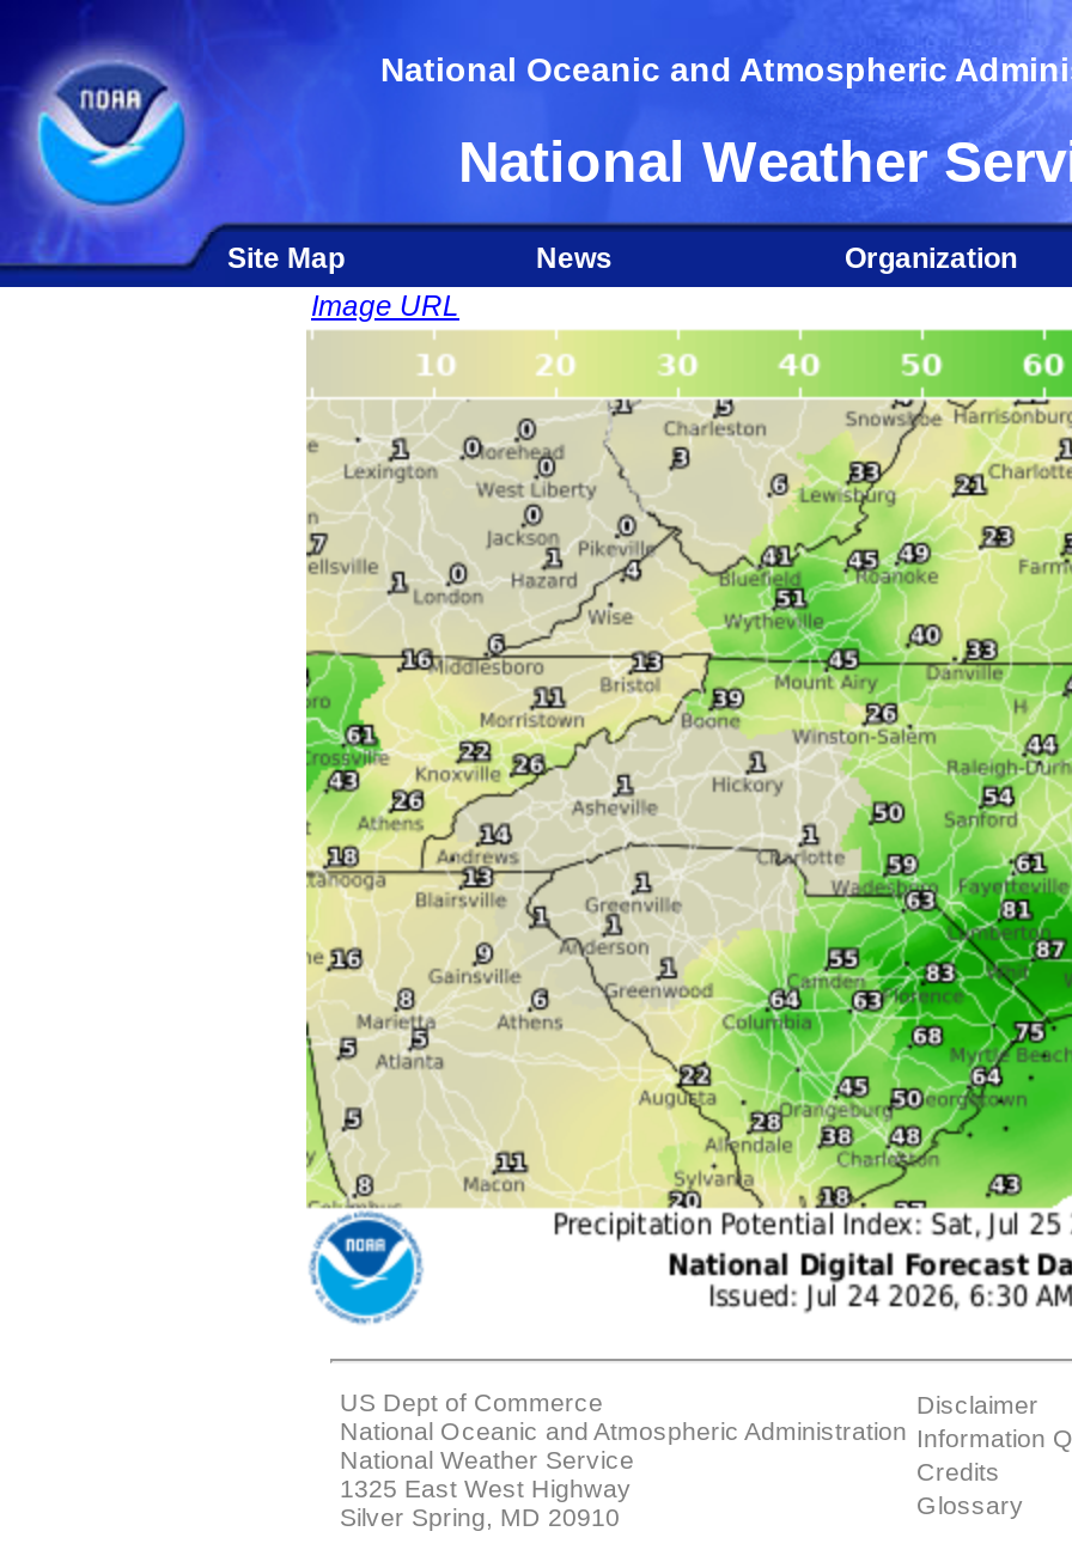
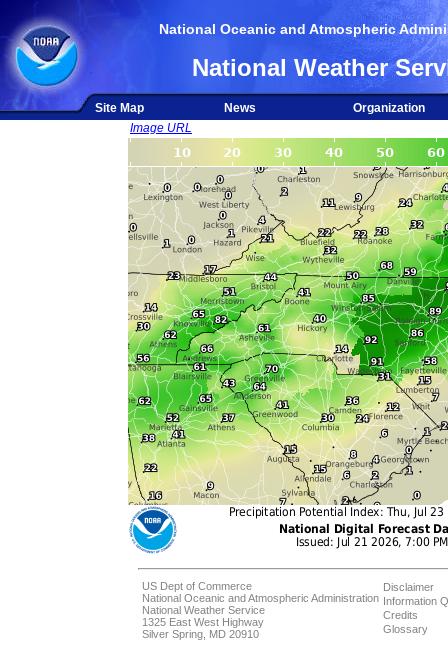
- [image]
+ [image]
